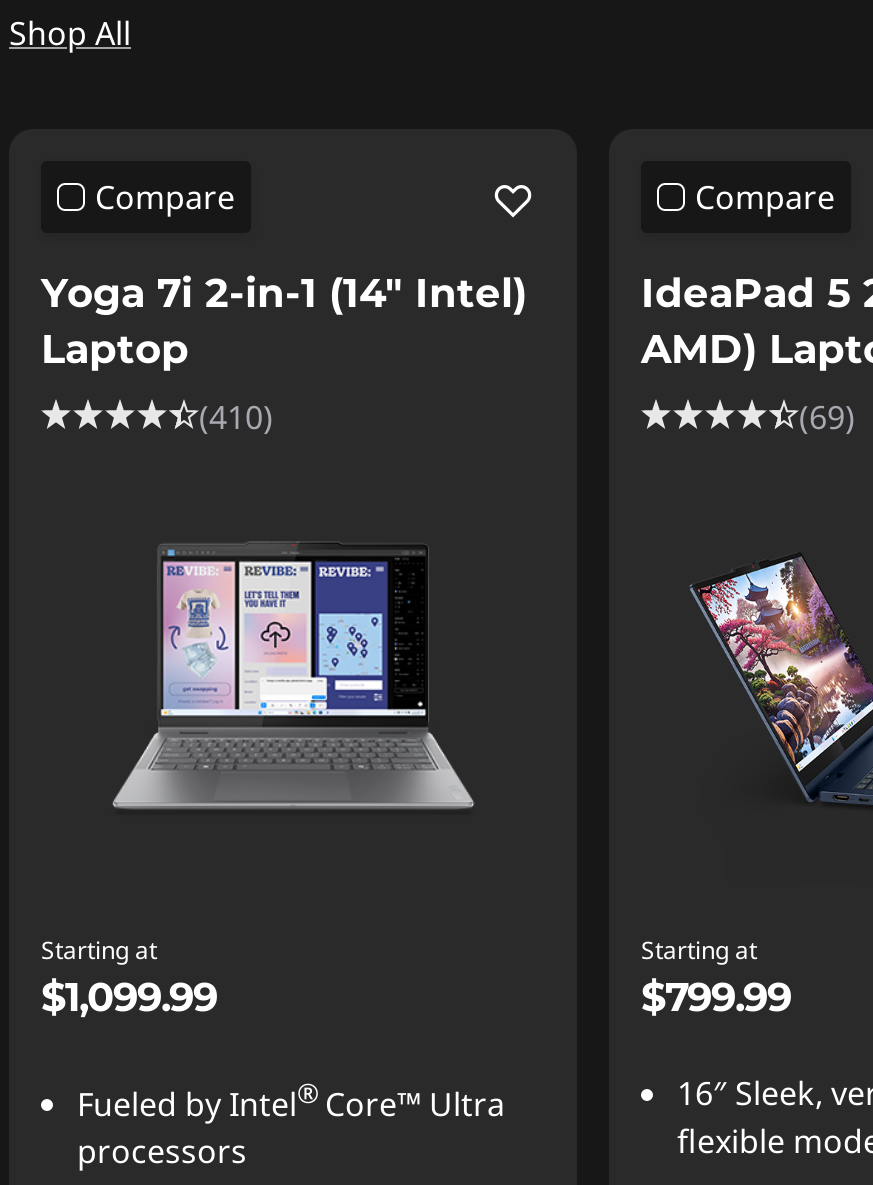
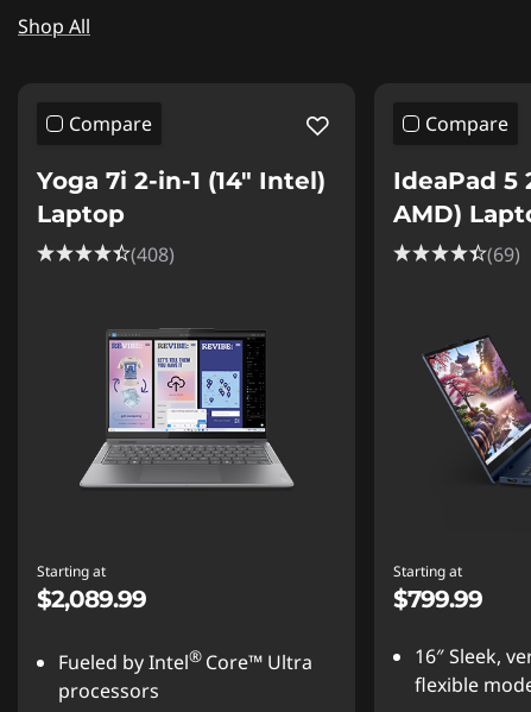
- (410)
+ (408)

- $1,099.99
+ $2,089.99
